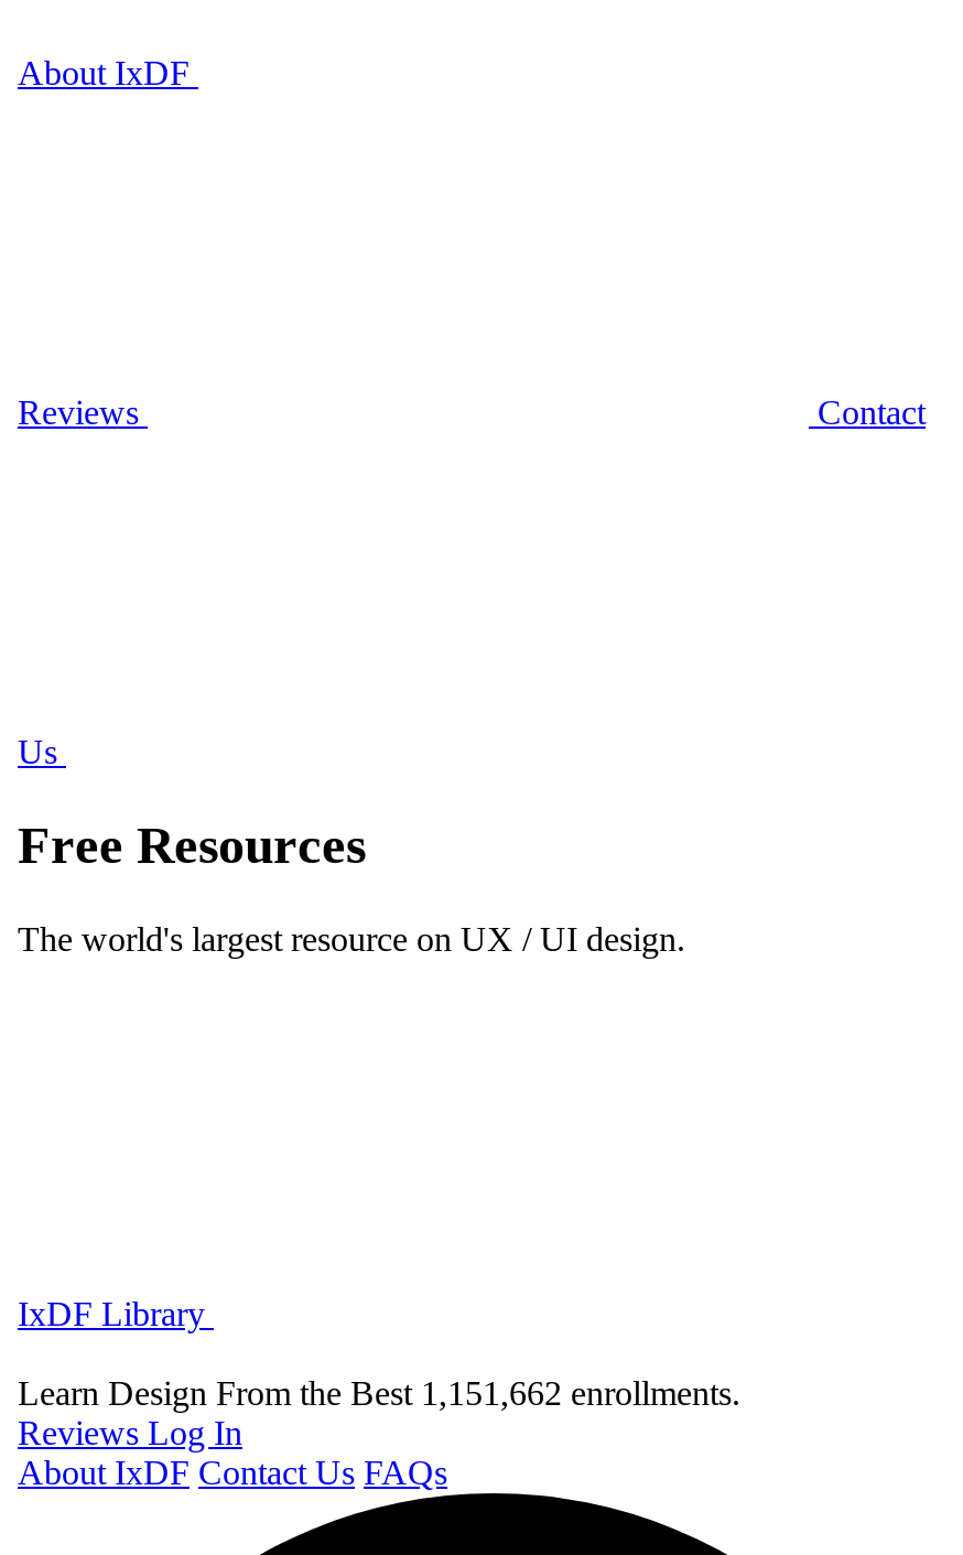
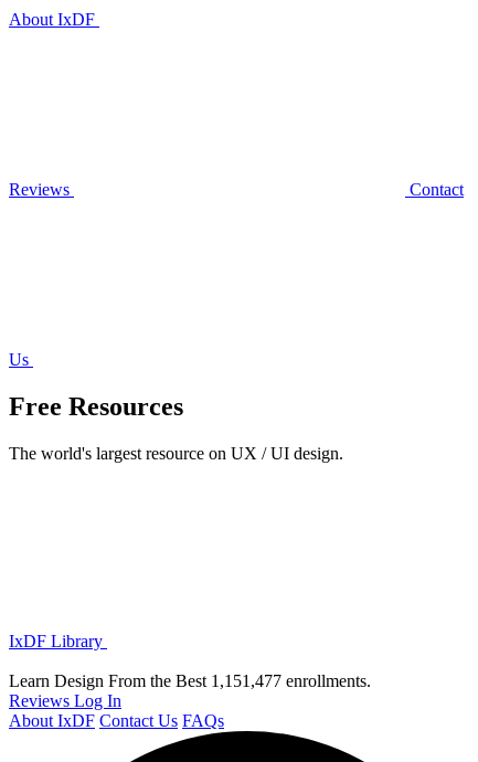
- Learn Design From the Best 1,151,662 enrollments.
+ Learn Design From the Best 1,151,477 enrollments.
